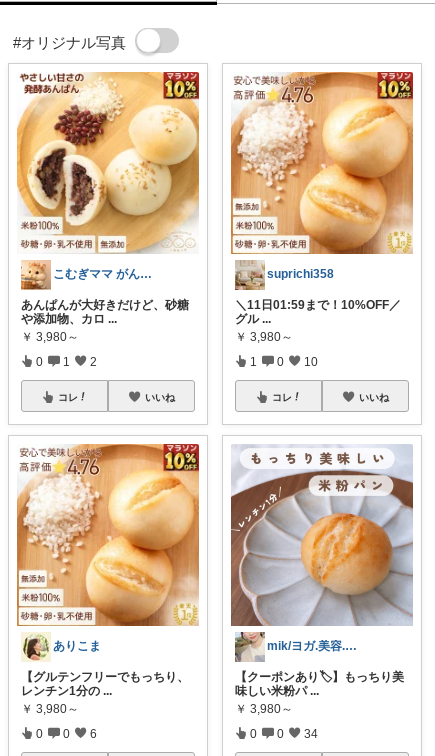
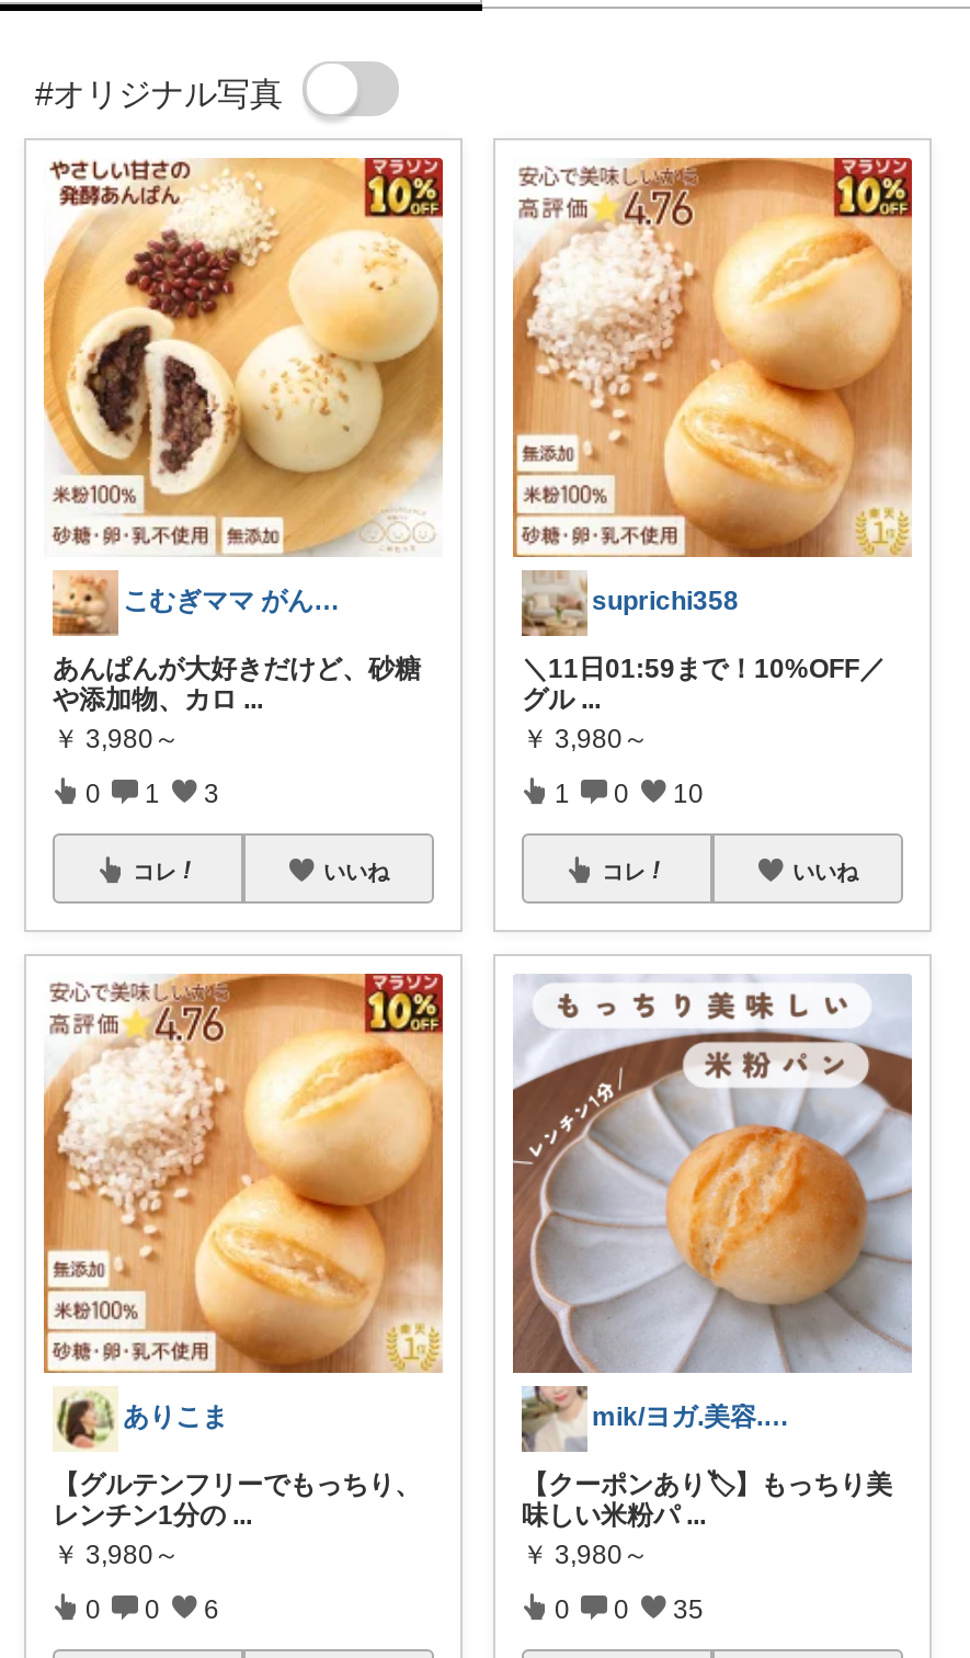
- 0 1 2
+ 0 1 3

- 0 0 34
+ 0 0 35
